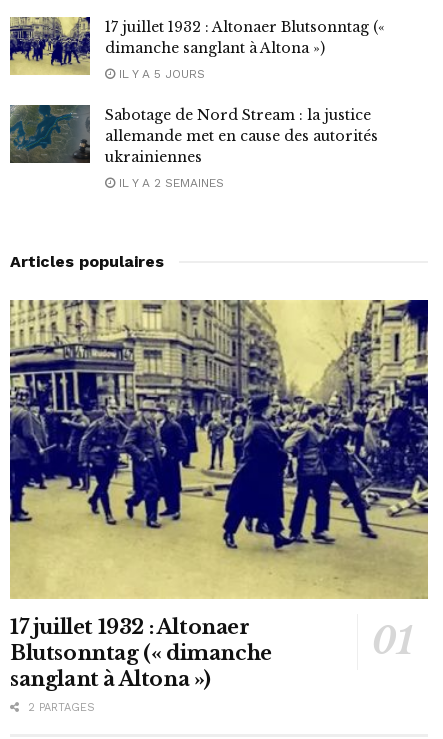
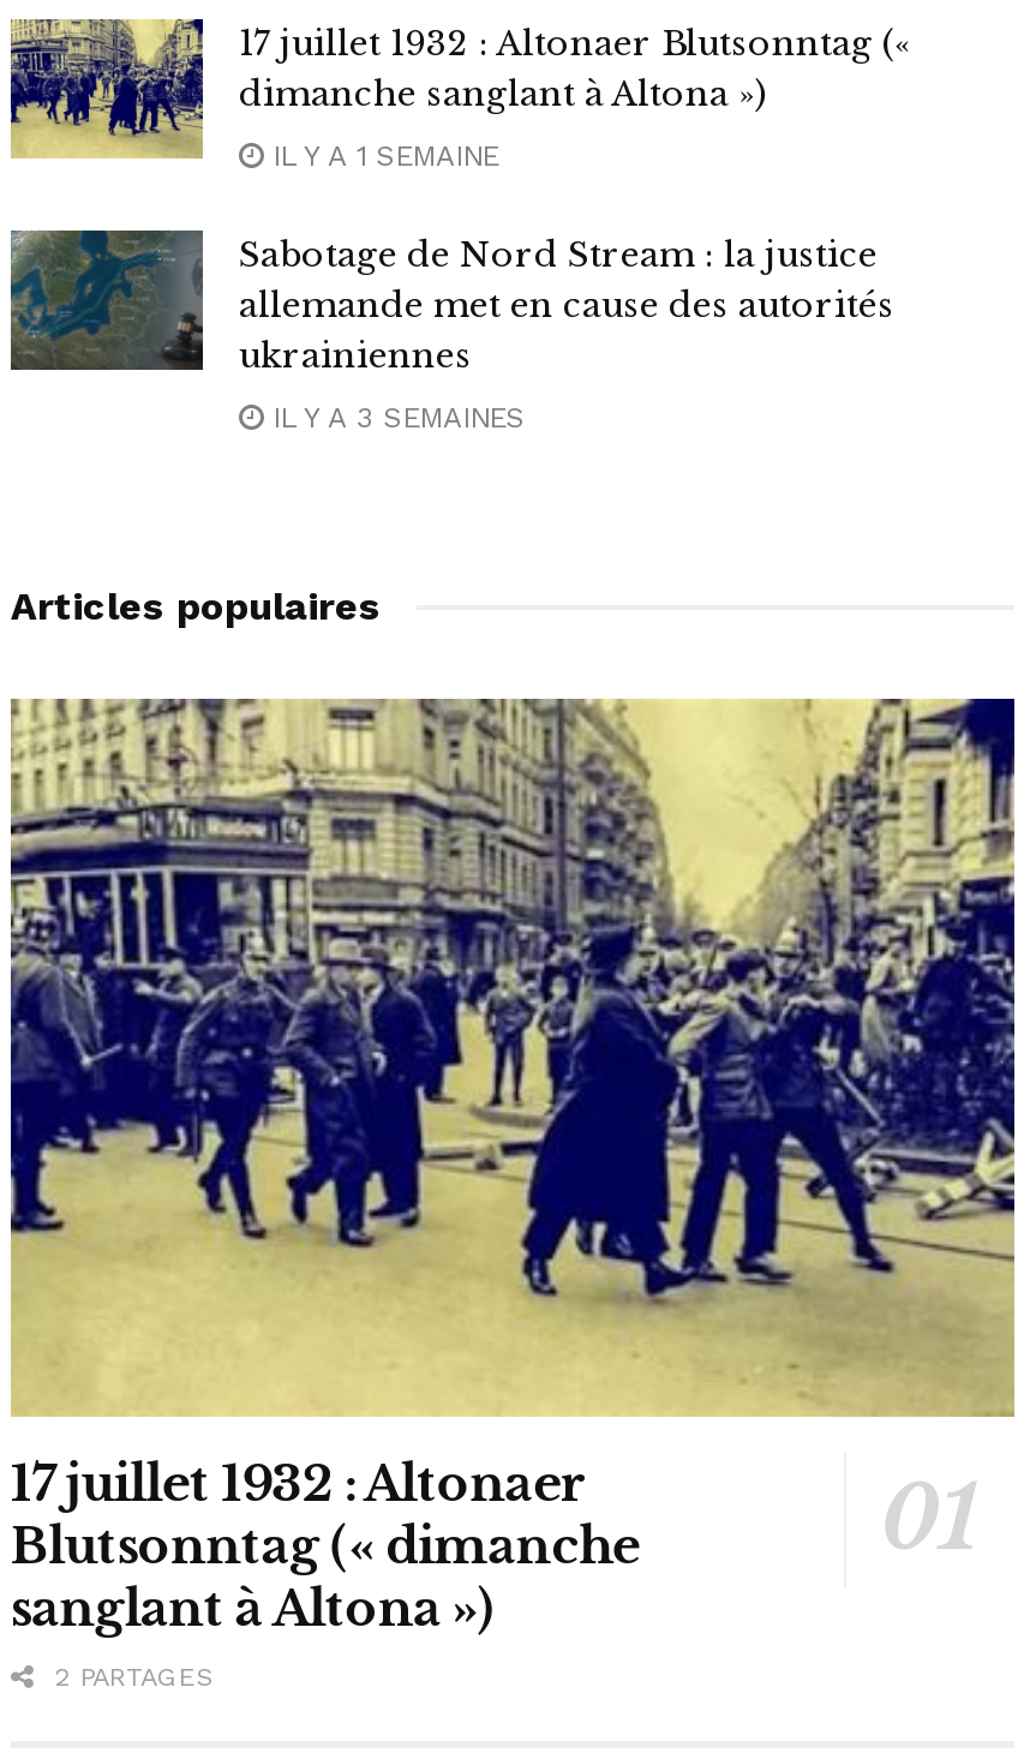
- IL Y A 5 JOURS
+ IL Y A 1 SEMAINE

- IL Y A 2 SEMAINES
+ IL Y A 3 SEMAINES
